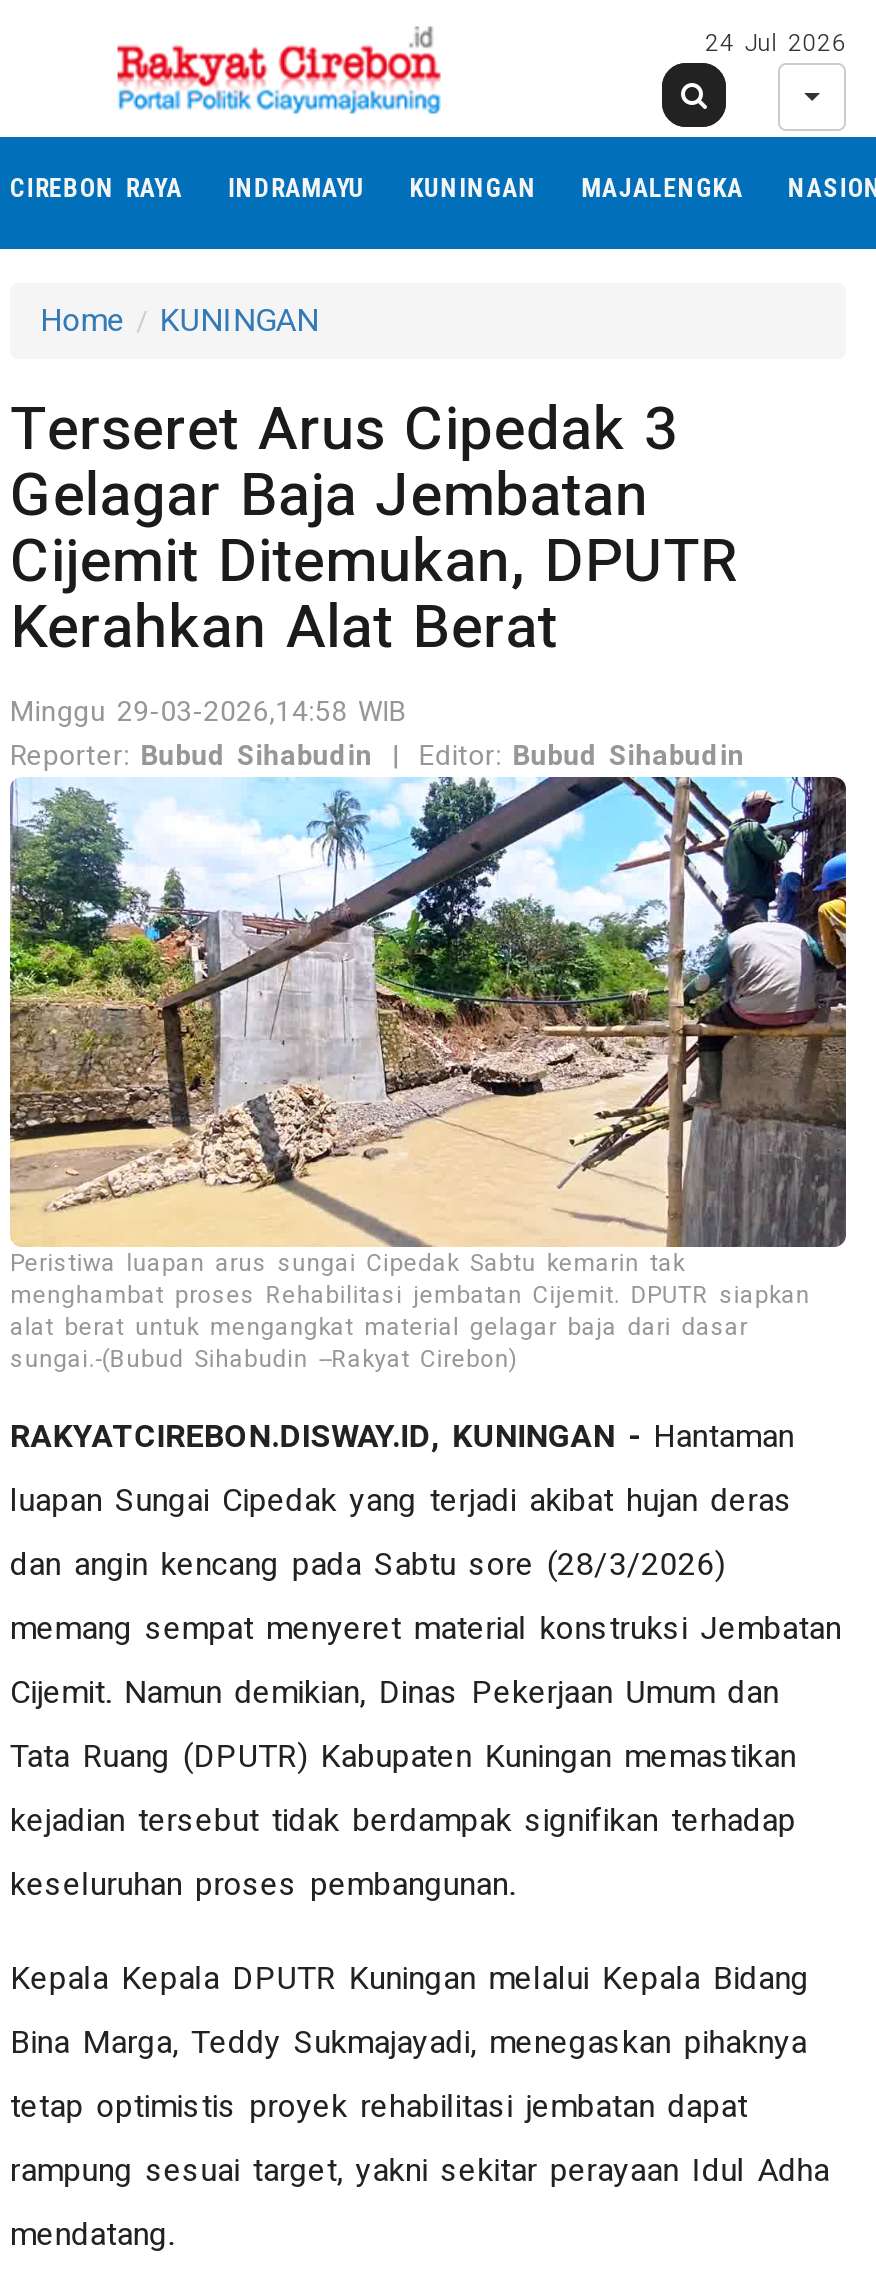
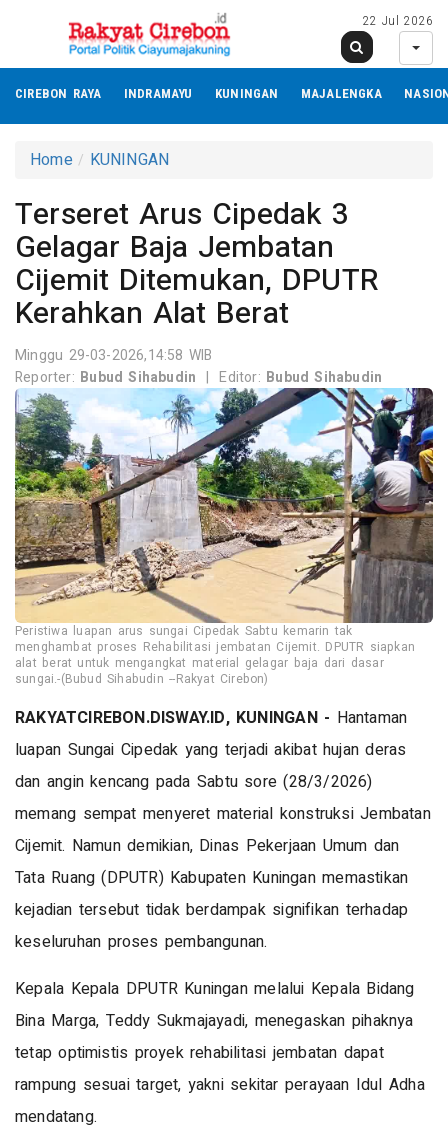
- 24 Jul 2026
+ 22 Jul 2026
